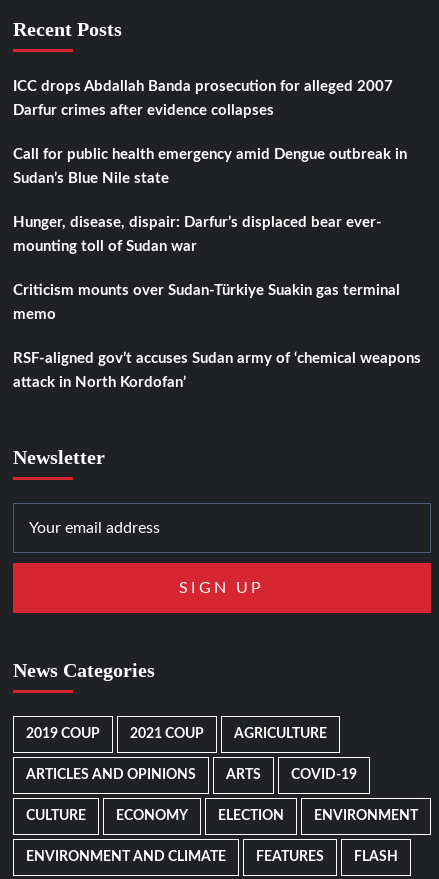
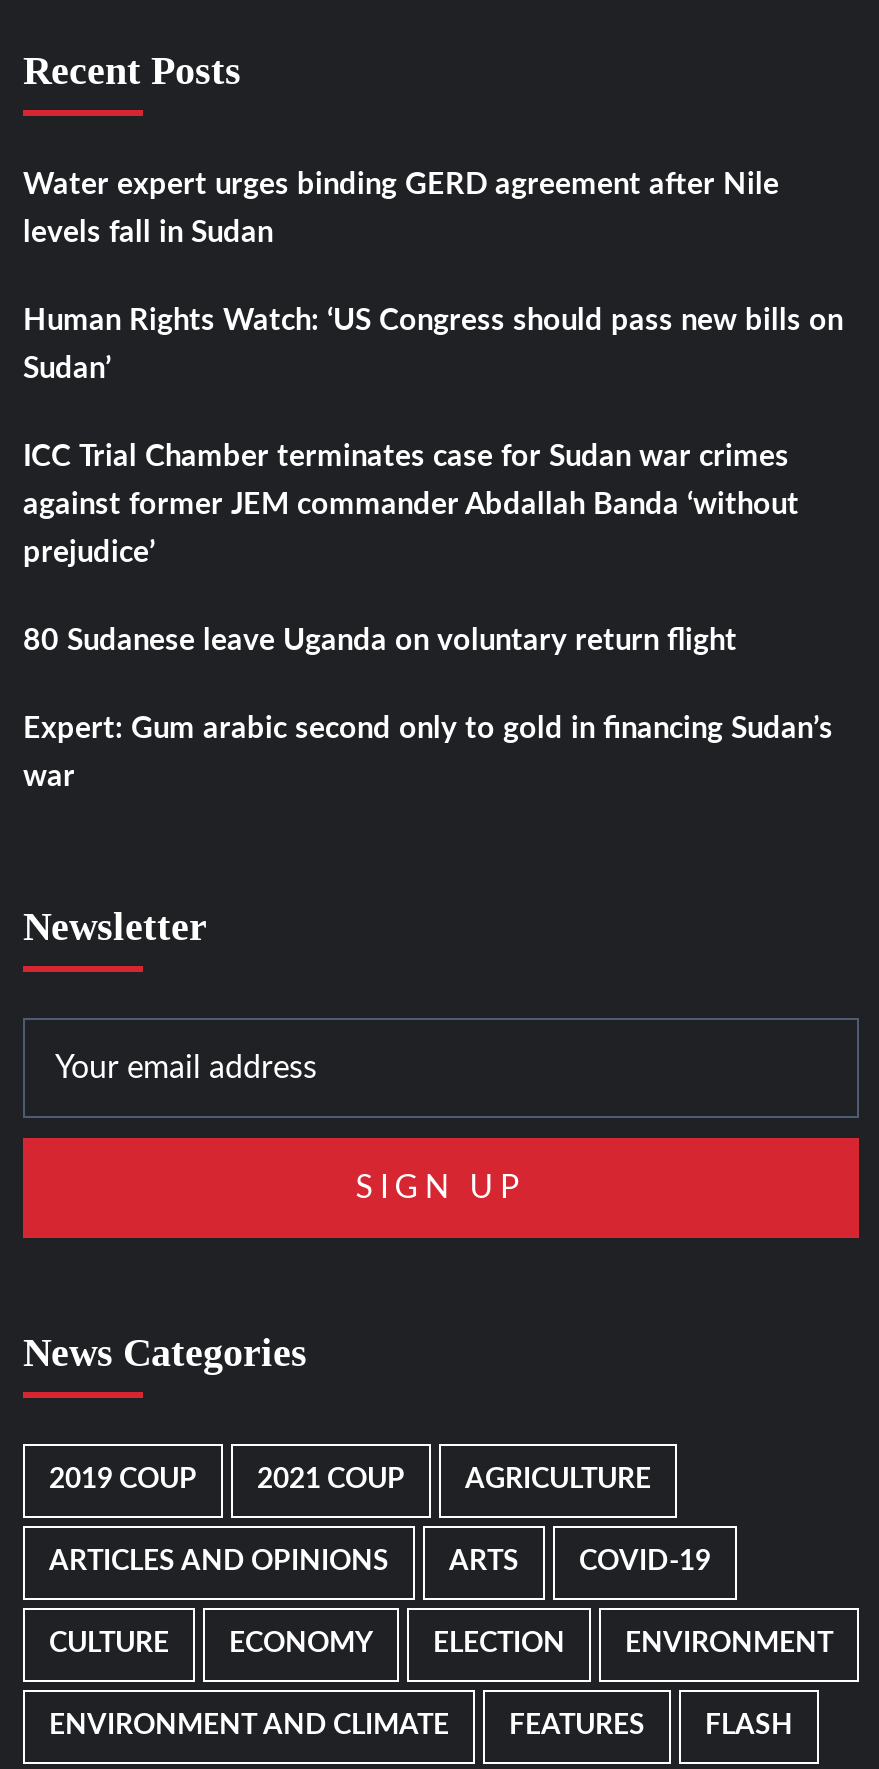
- ICC drops Abdallah Banda prosecution for alleged 2007
+ Water expert urges binding GERD agreement after Nile

- Darfur crimes after evidence collapses
+ levels fall in Sudan

- Call for public health emergency amid Dengue outbreak in
+ Human Rights Watch: ‘US Congress should pass new bills on

- Sudan’s Blue Nile state
+ Sudan’

- Hunger, disease, dispair: Darfur’s displaced bear ever-
+ ICC Trial Chamber terminates case for Sudan war crimes

- mounting toll of Sudan war
+ against former JEM commander Abdallah Banda ‘without

- Criticism mounts over Sudan-Türkiye Suakin gas terminal
+ prejudice’

- memo
+ 80 Sudanese leave Uganda on voluntary return flight

- RSF-aligned gov’t accuses Sudan army of ‘chemical weapons
+ Expert: Gum arabic second only to gold in financing Sudan’s

- attack in North Kordofan’
+ war
